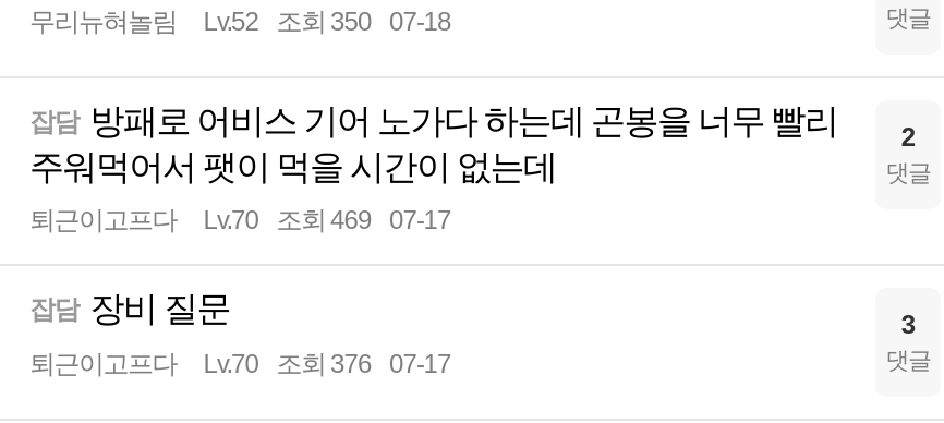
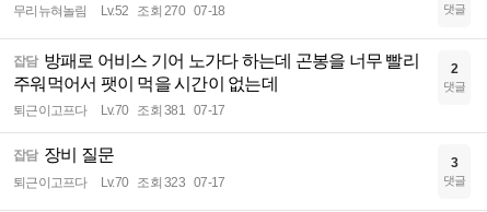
- 무리뉴혀놀림 Lv.52 조회 350 07-18
+ 무리뉴혀놀림 Lv.52 조회 270 07-18

- 퇴근이고프다 Lv.70 조회 469 07-17
+ 퇴근이고프다 Lv.70 조회 381 07-17

- 퇴근이고프다 Lv.70 조회 376 07-17
+ 퇴근이고프다 Lv.70 조회 323 07-17
